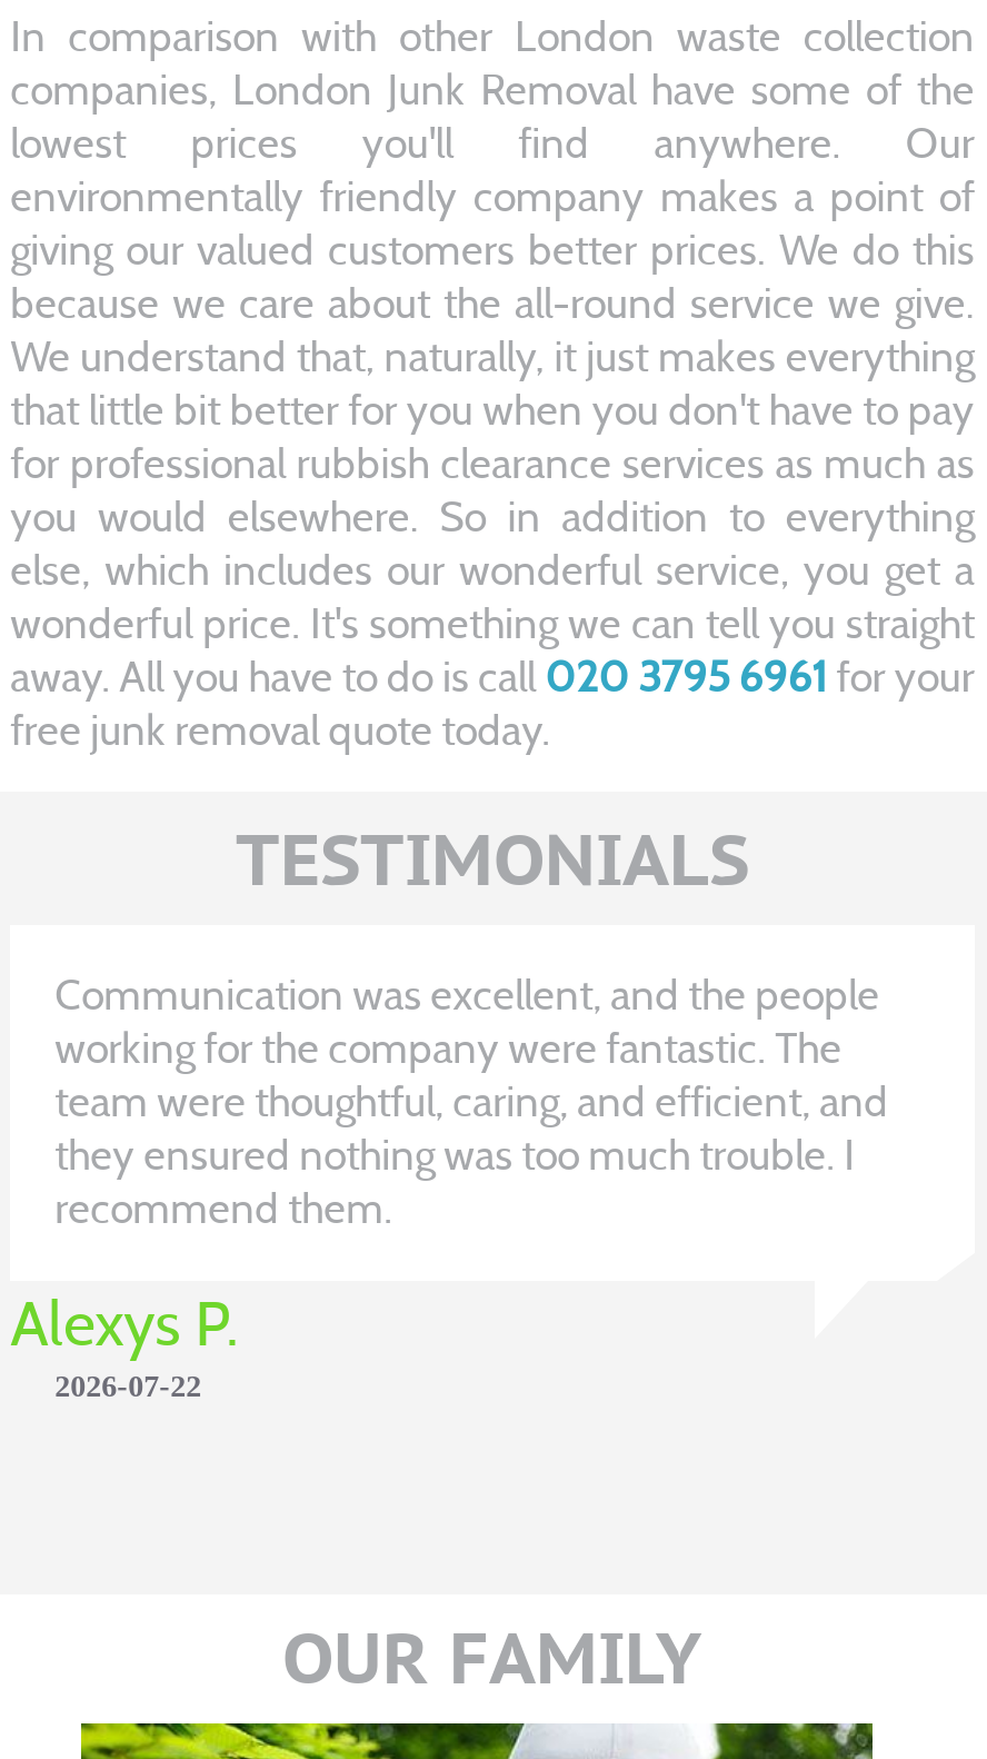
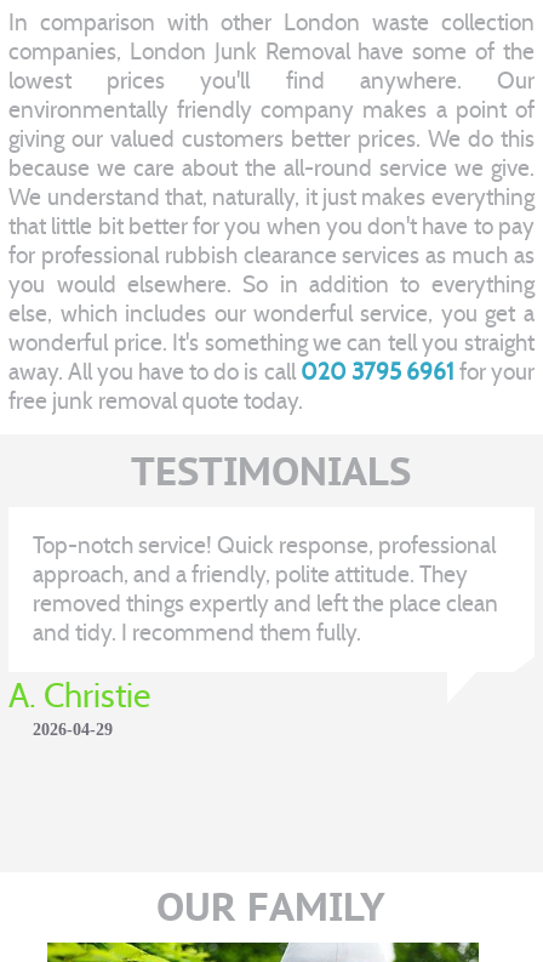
- Communication was excellent, and the people
- working for the company were fantastic. The
- team were thoughtful, caring, and efficient, and
- they ensured nothing was too much trouble. I
- recommend them.
+ Top-notch service! Quick response, professional
+ approach, and a friendly, polite attitude. They
+ removed things expertly and left the place clean
+ and tidy. I recommend them fully.

- Alexys P.
- 2026-07-22
+ A. Christie
+ 2026-04-29
